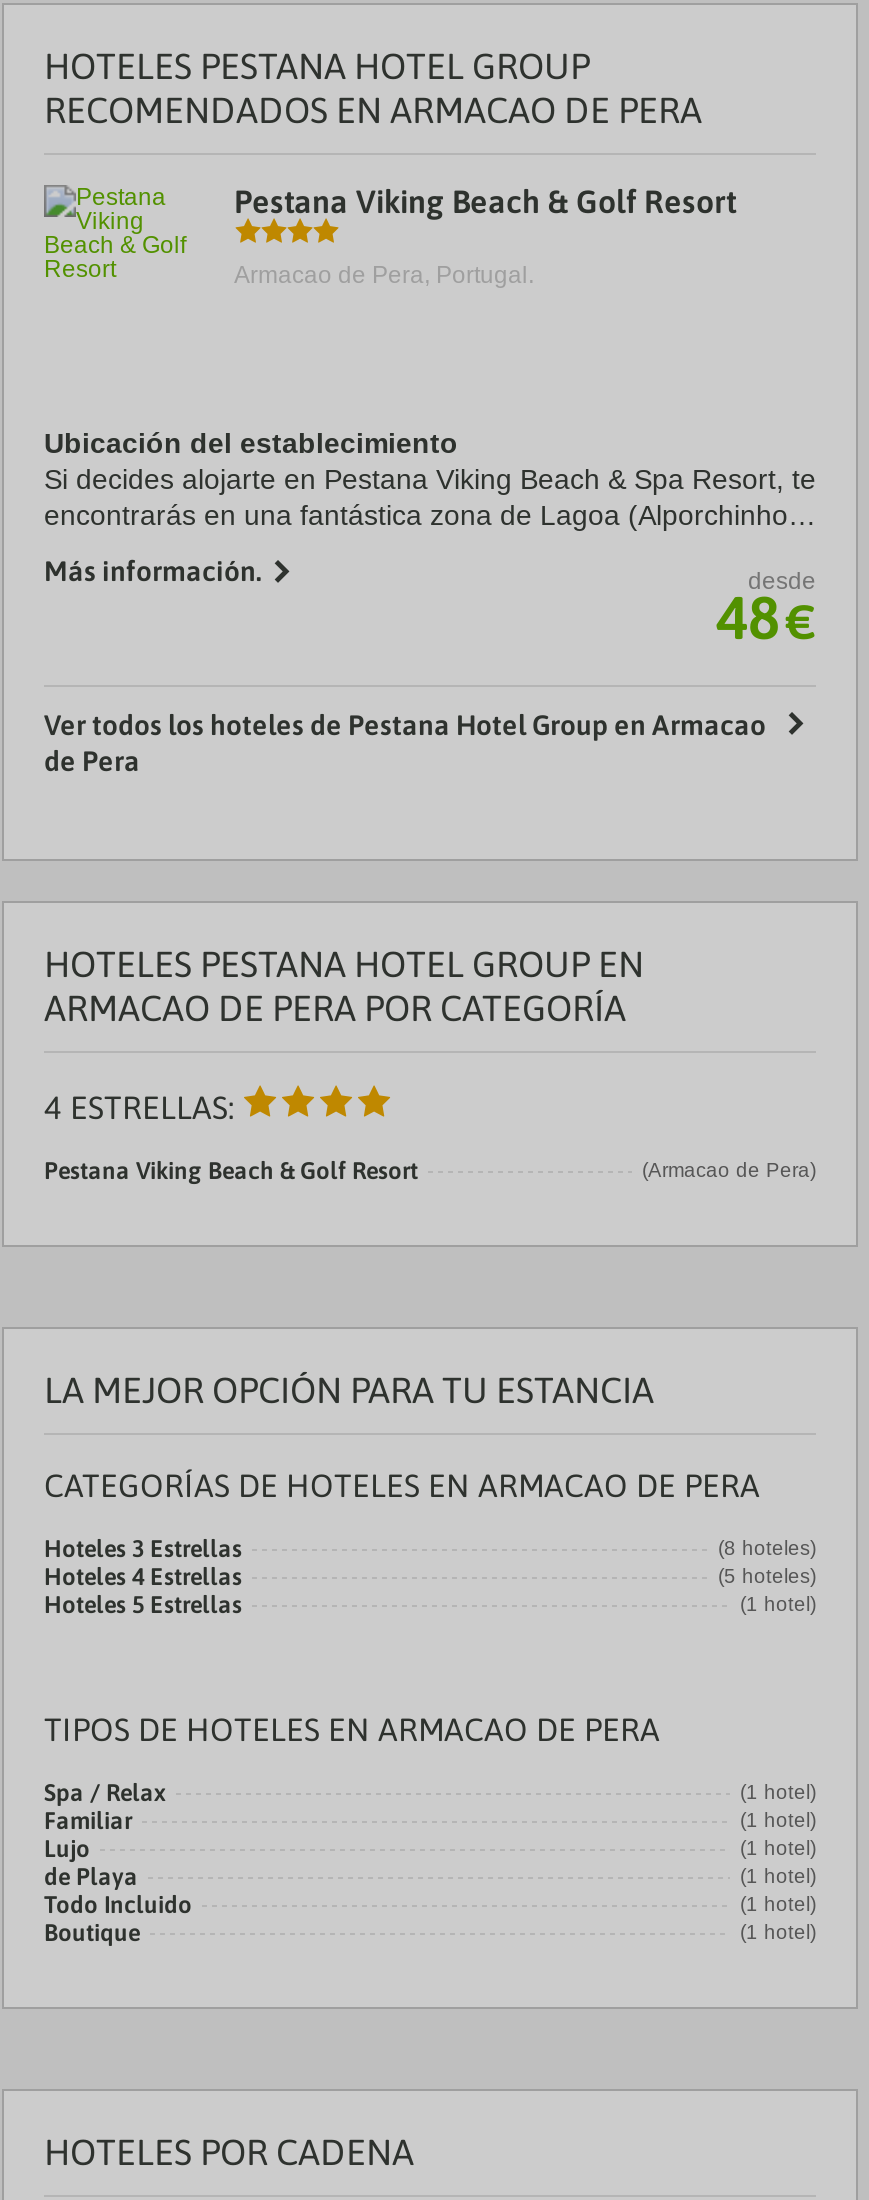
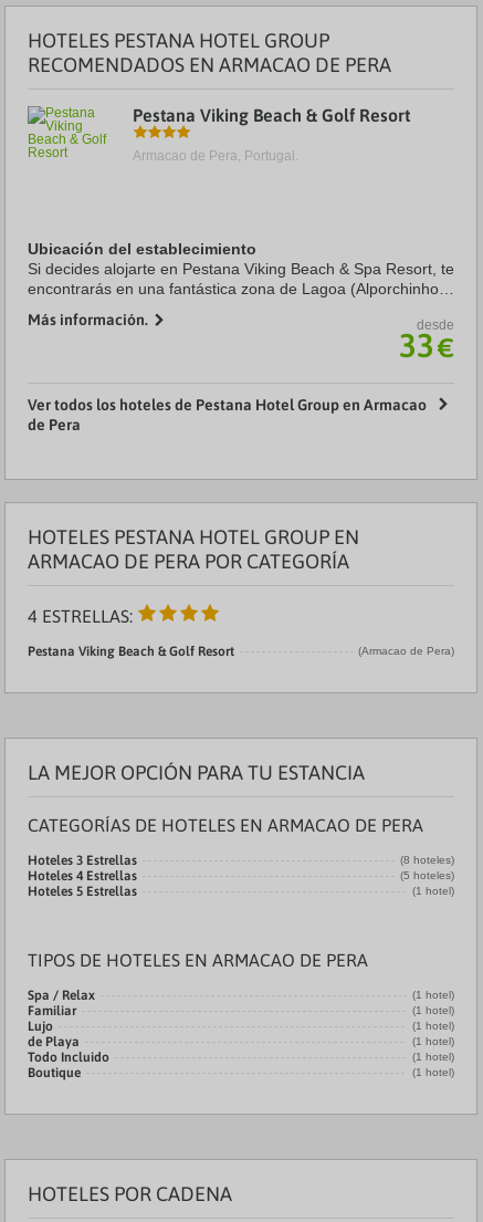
- 48 €
+ 33 €
